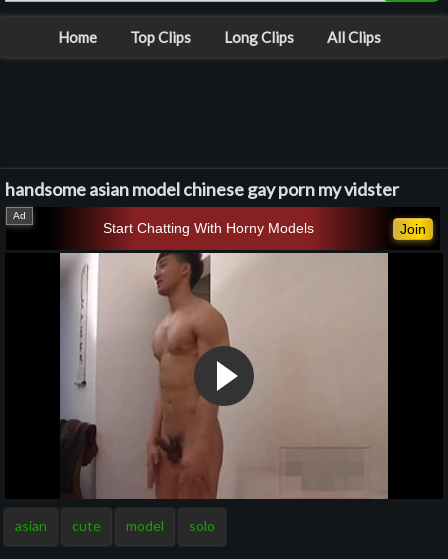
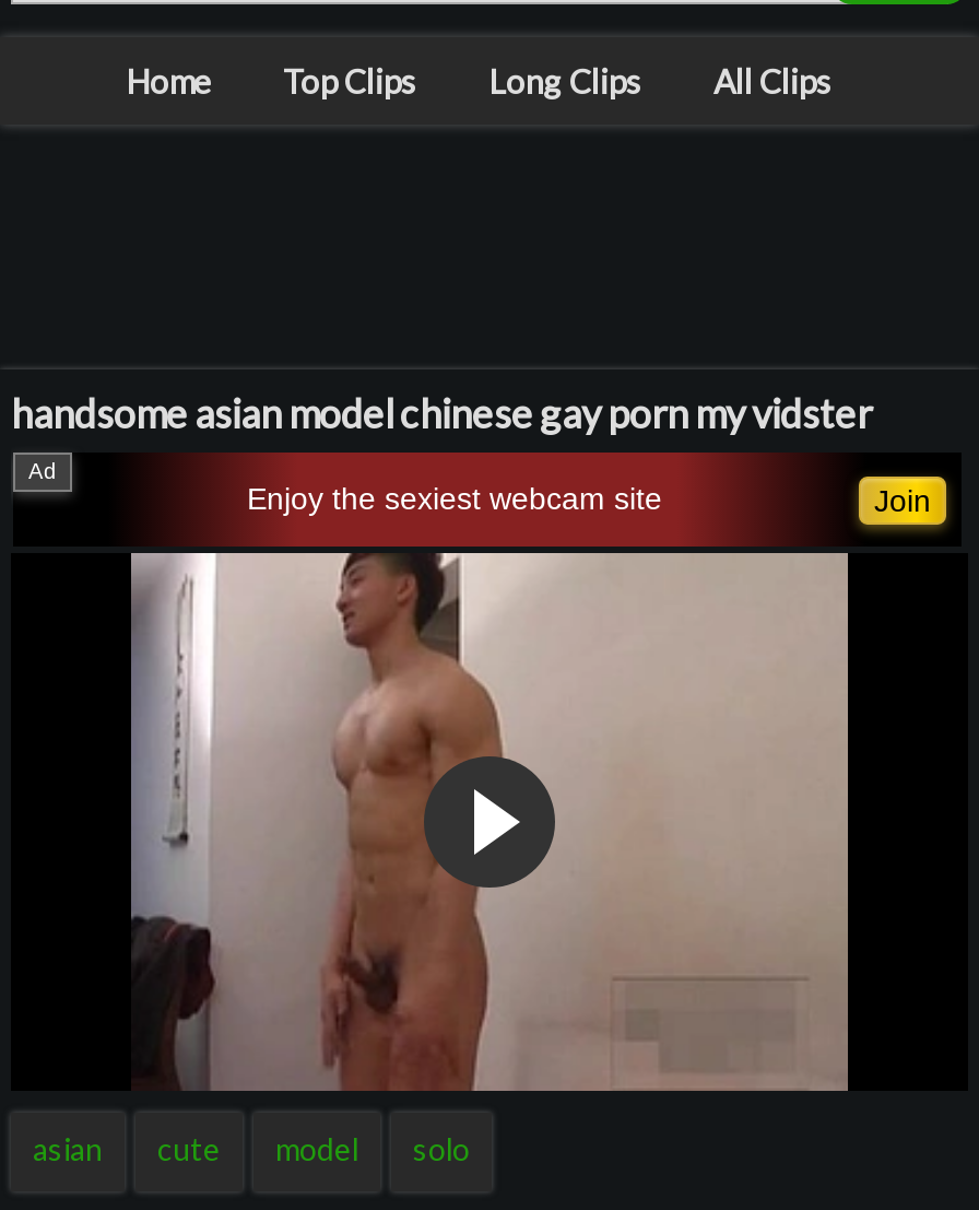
- Start Chatting With Horny Models
+ Enjoy the sexiest webcam site
